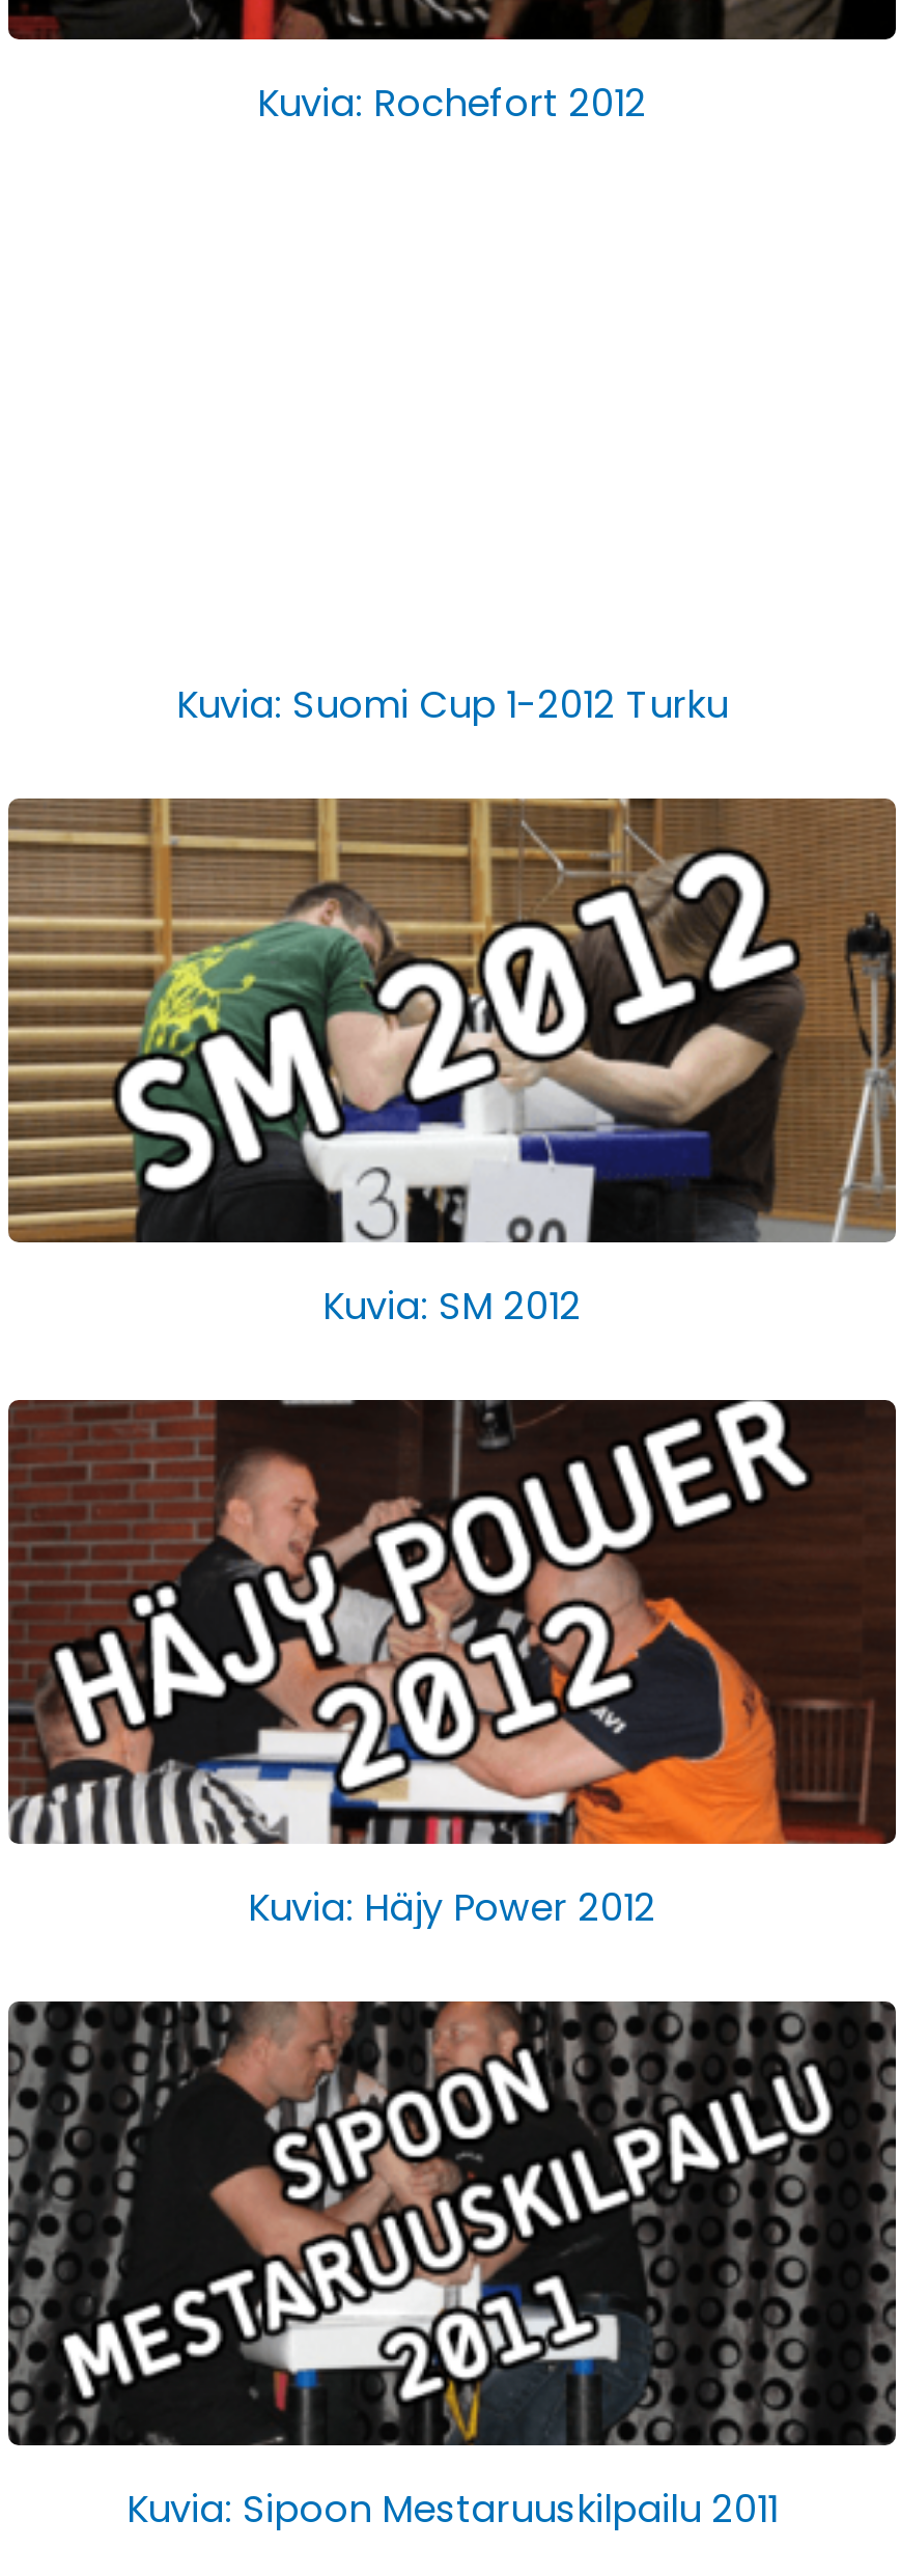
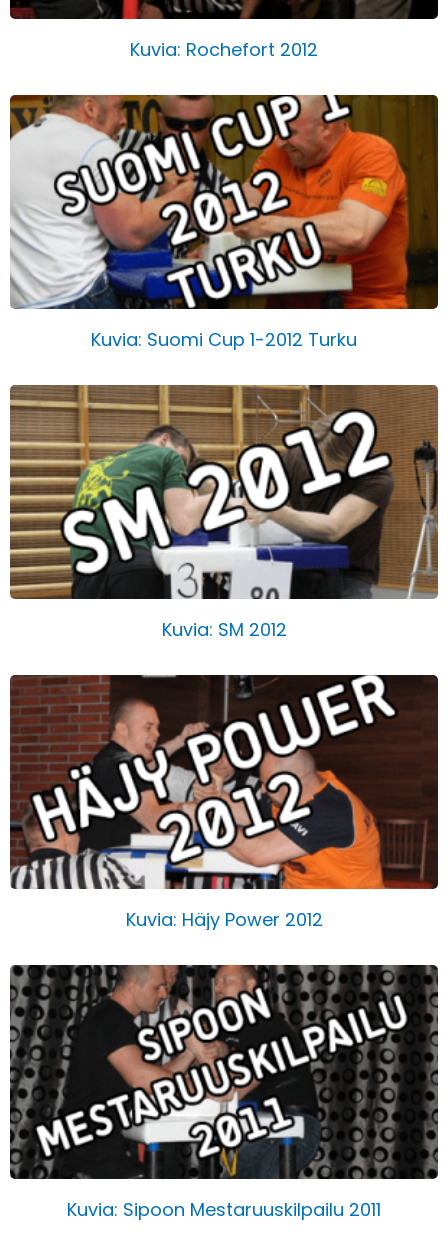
+ [image]
